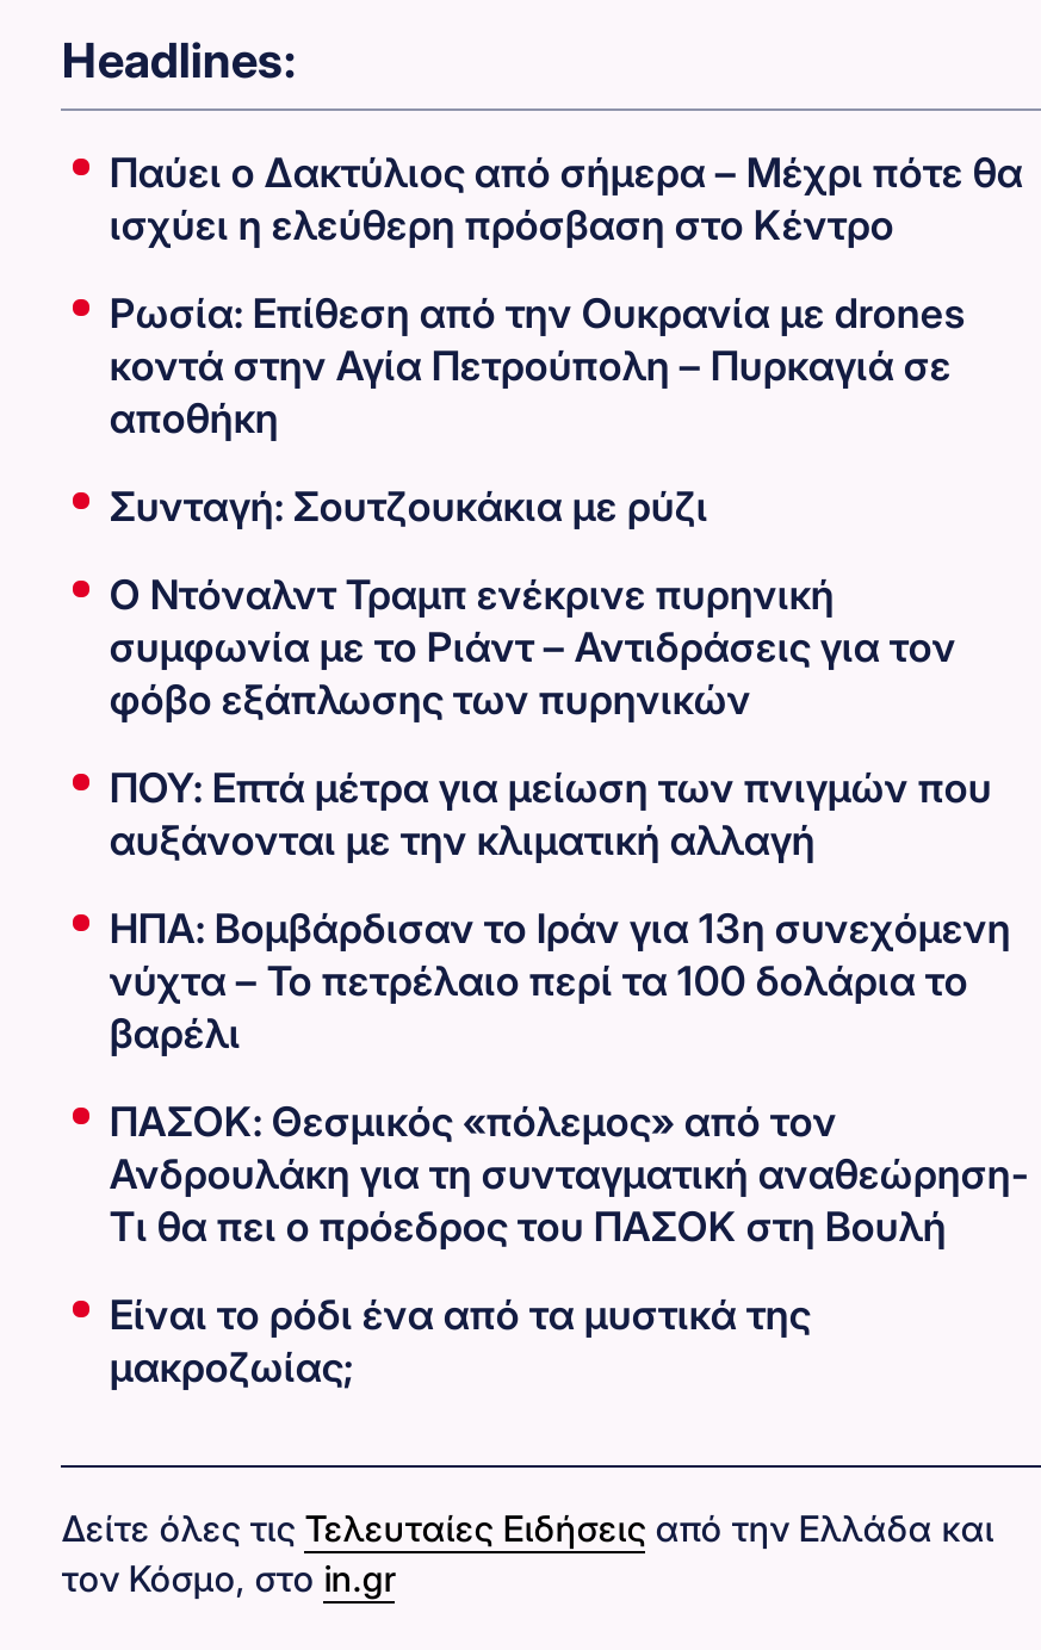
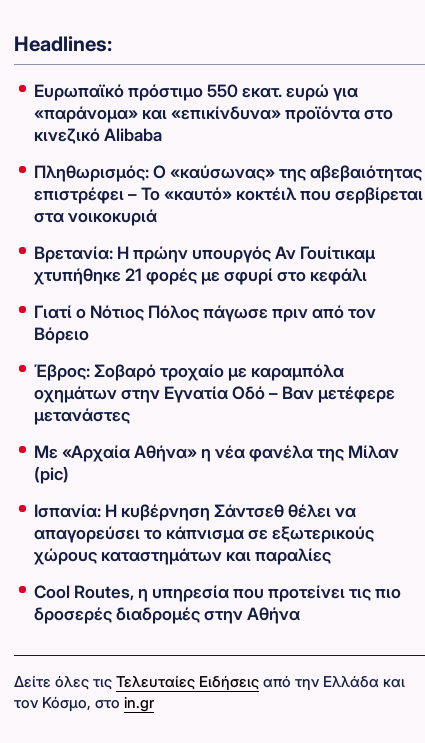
- Παύει ο Δακτύλιος από σήμερα – Μέχρι πότε θα
- ισχύει η ελεύθερη πρόσβαση στο Κέντρο
+ Ευρωπαϊκό πρόστιμο 550 εκατ. ευρώ για
+ «παράνομα» και «επικίνδυνα» προϊόντα στο
+ κινεζικό Alibaba

- Ρωσία: Επίθεση από την Ουκρανία με drones
- κοντά στην Αγία Πετρούπολη – Πυρκαγιά σε
- αποθήκη
+ Πληθωρισμός: Ο «καύσωνας» της αβεβαιότητας
+ επιστρέφει – Το «καυτό» κοκτέιλ που σερβίρεται
+ στα νοικοκυριά

- Συνταγή: Σουτζουκάκια με ρύζι
+ Βρετανία: Η πρώην υπουργός Αν Γουίτικαμ
+ χτυπήθηκε 21 φορές με σφυρί στο κεφάλι

- Ο Ντόναλντ Τραμπ ενέκρινε πυρηνική
- συμφωνία με τo Ριάντ – Αντιδράσεις για τον
- φόβο εξάπλωσης των πυρηνικών
+ Γιατί ο Νότιος Πόλος πάγωσε πριν από τον
+ Βόρειο

- ΠΟΥ: Επτά μέτρα για μείωση των πνιγμών που
- αυξάνονται με την κλιματική αλλαγή
+ Έβρος: Σοβαρό τροχαίο με καραμπόλα
+ οχημάτων στην Εγνατία Οδό – Βαν μετέφερε
+ μετανάστες

- ΗΠΑ: Βομβάρδισαν το Ιράν για 13η συνεχόμενη
- νύχτα – Το πετρέλαιο περί τα 100 δολάρια το
- βαρέλι
+ Με «Αρχαία Αθήνα» η νέα φανέλα της Μίλαν
+ (pic)

- ΠΑΣΟΚ: Θεσμικός «πόλεμος» από τον
- Ανδρουλάκη για τη συνταγματική αναθεώρηση-
- Τι θα πει ο πρόεδρος του ΠΑΣΟΚ στη Βουλή
+ Ισπανία: Η κυβέρνηση Σάντσεθ θέλει να
+ απαγορεύσει το κάπνισμα σε εξωτερικούς
+ χώρους καταστημάτων και παραλίες

- Είναι το ρόδι ένα από τα μυστικά της
- μακροζωίας;
+ Cool Routes, η υπηρεσία που προτείνει τις πιο
+ δροσερές διαδρομές στην Αθήνα
